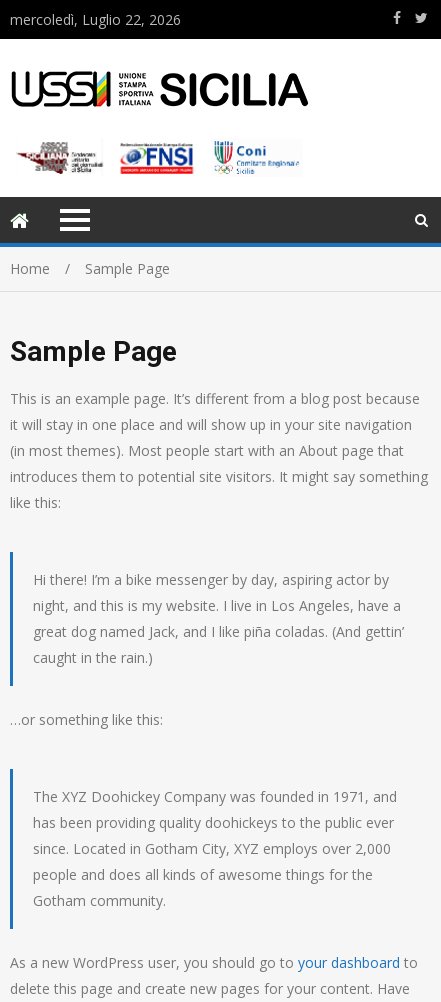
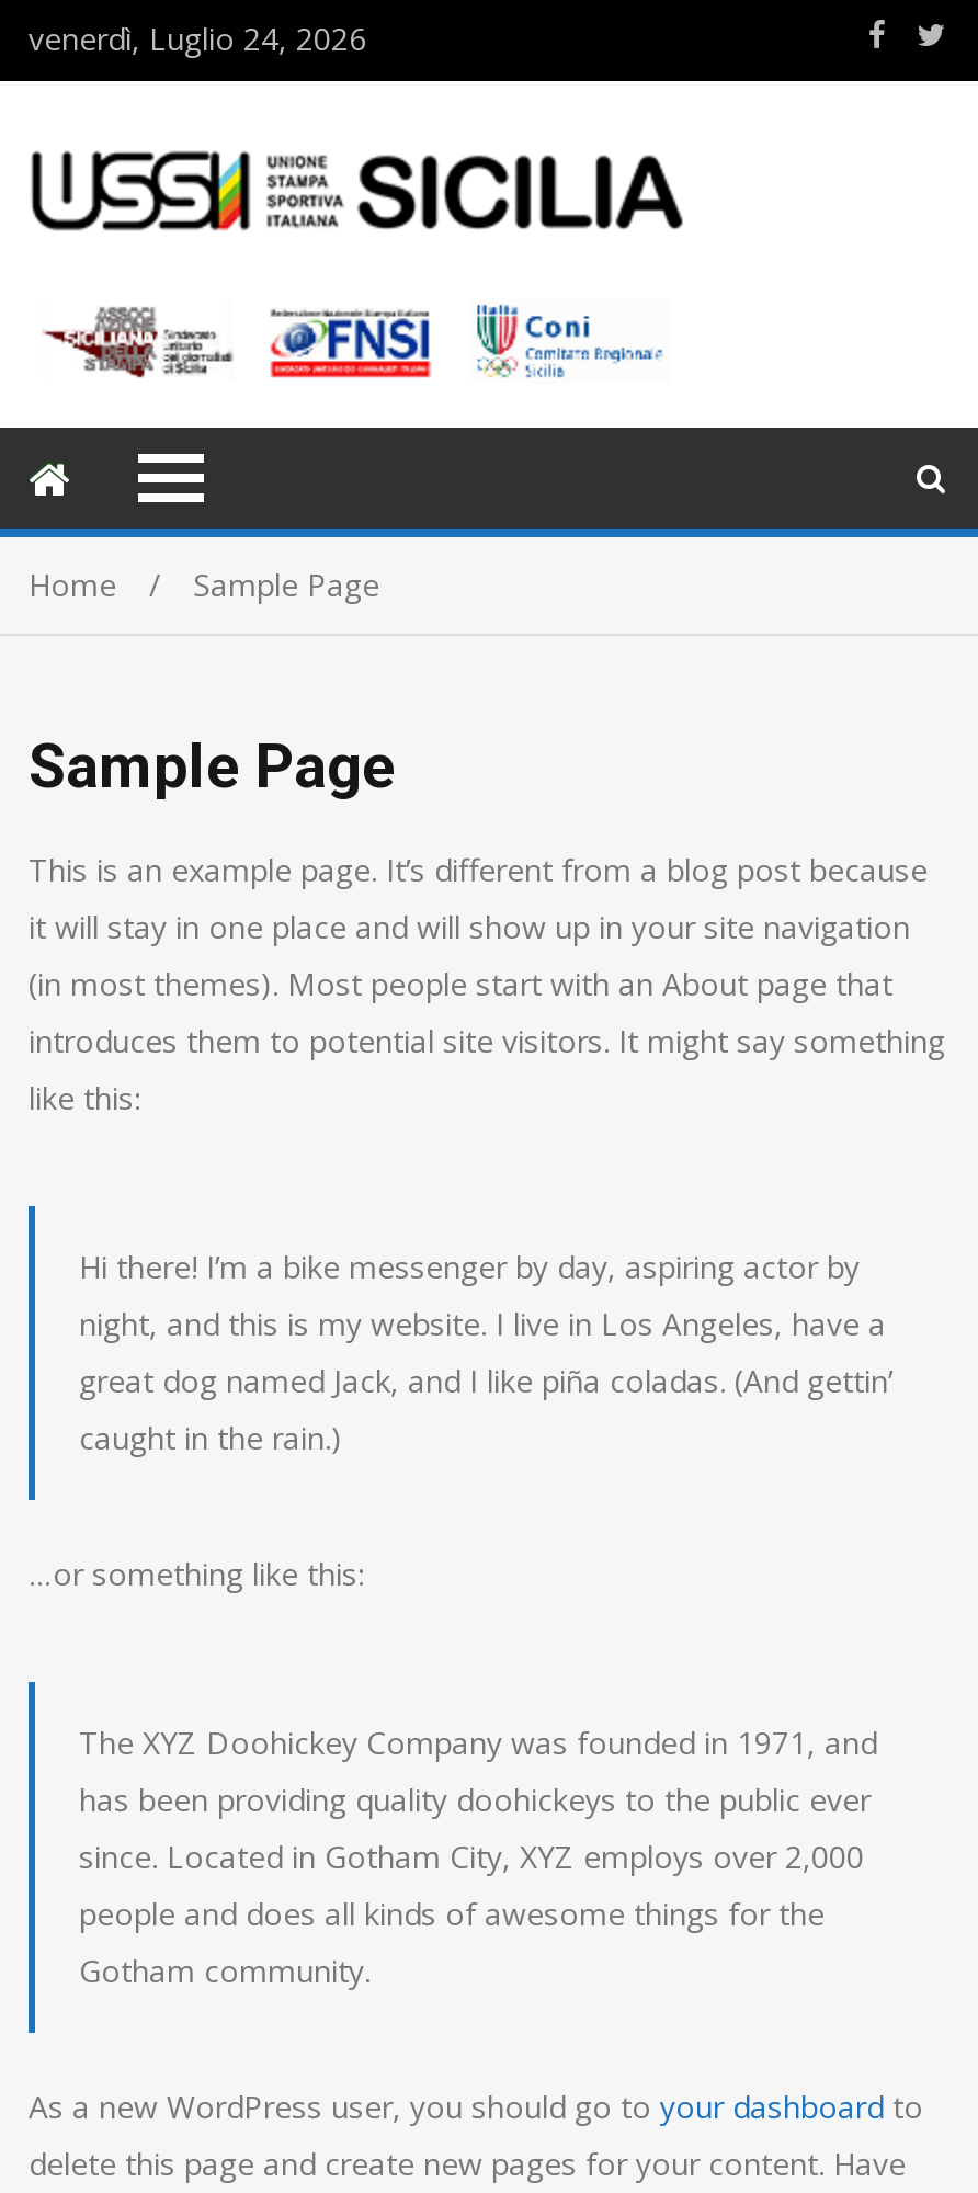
- mercoledì, Luglio 22, 2026
+ venerdì, Luglio 24, 2026
